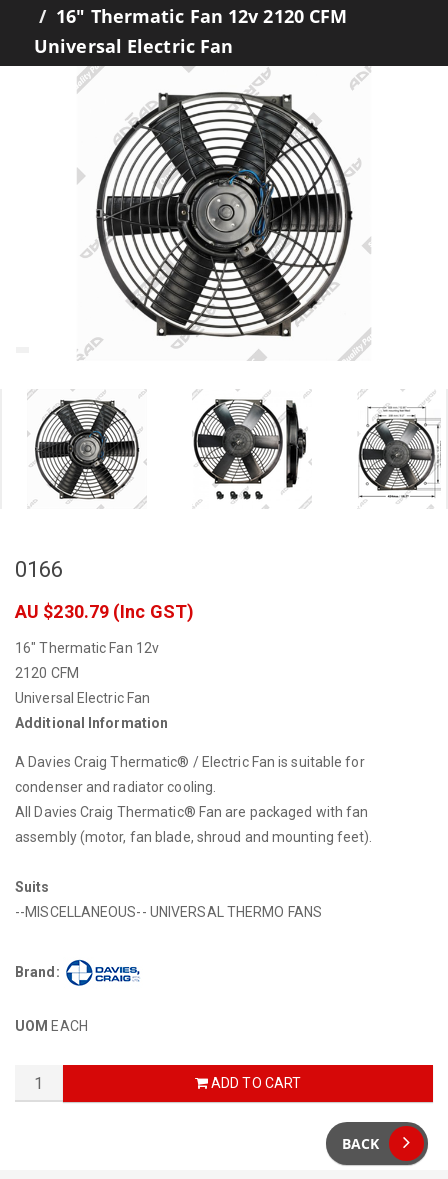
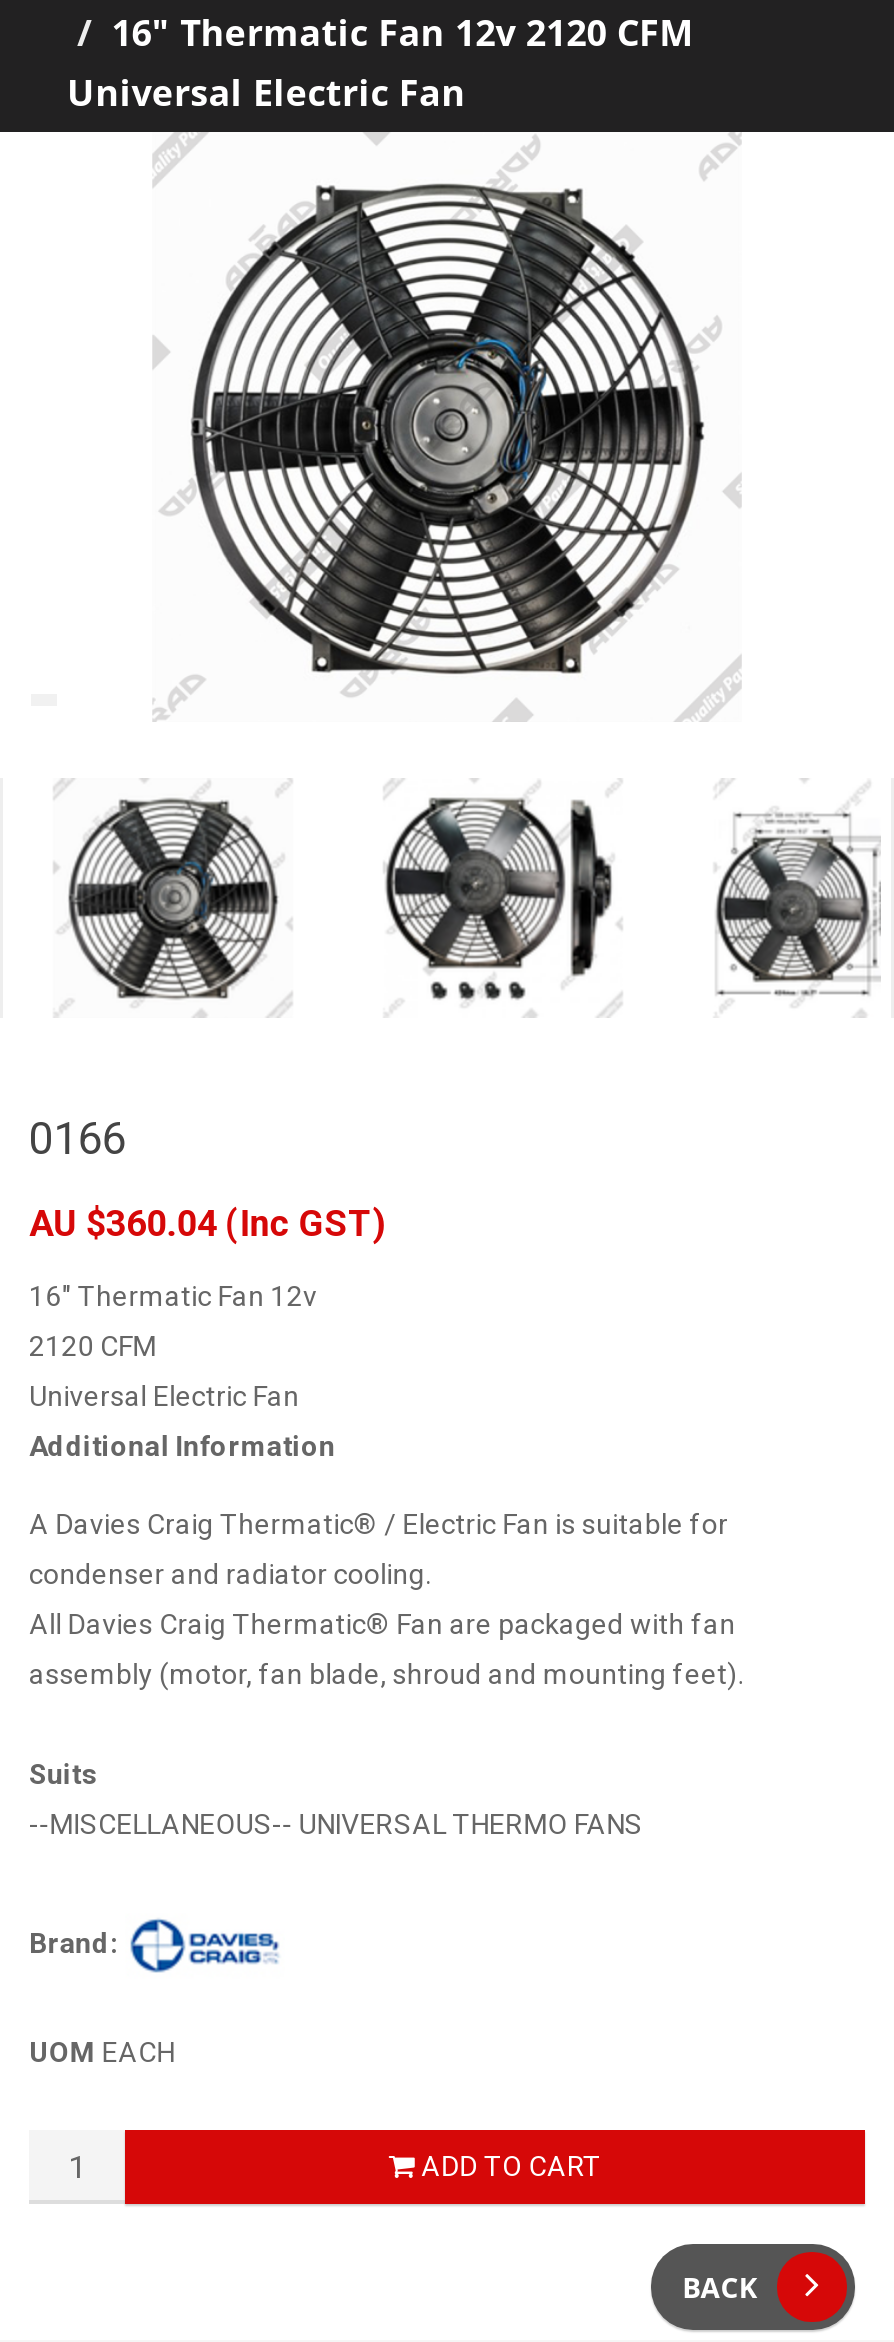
- AU $230.79 (Inc GST)
+ AU $360.04 (Inc GST)
